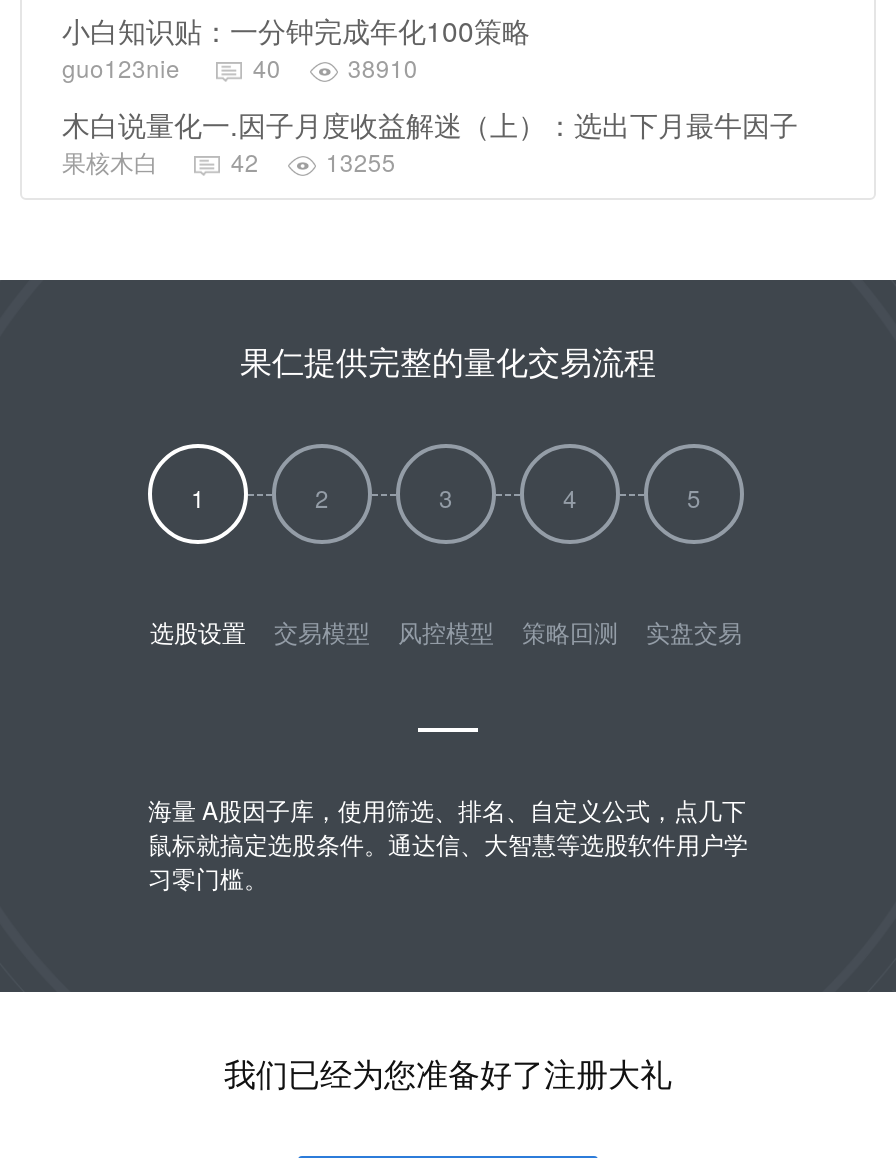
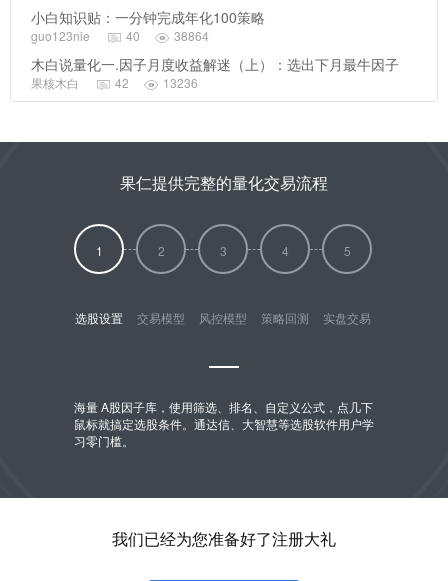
- 40 38910
+ 40 38864

- 42 13255
+ 42 13236
